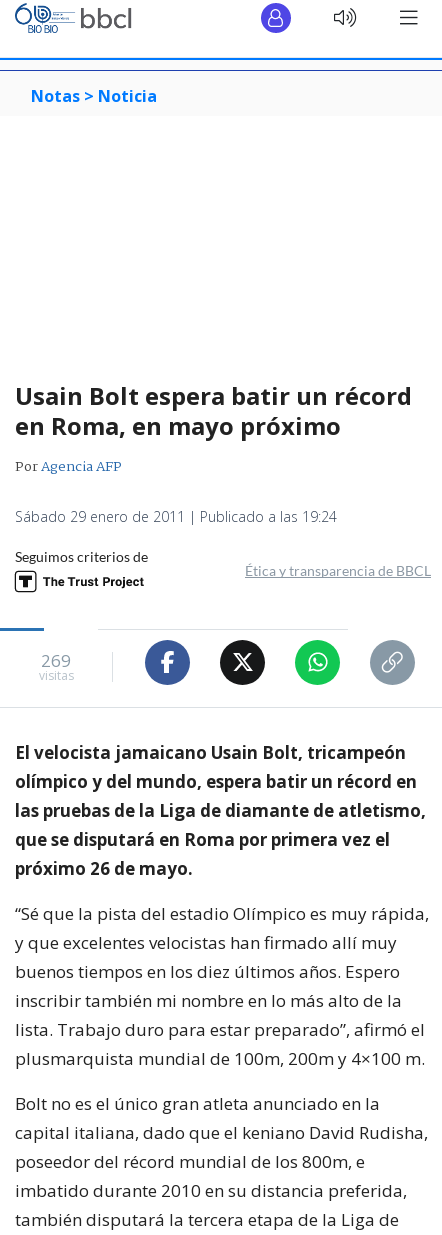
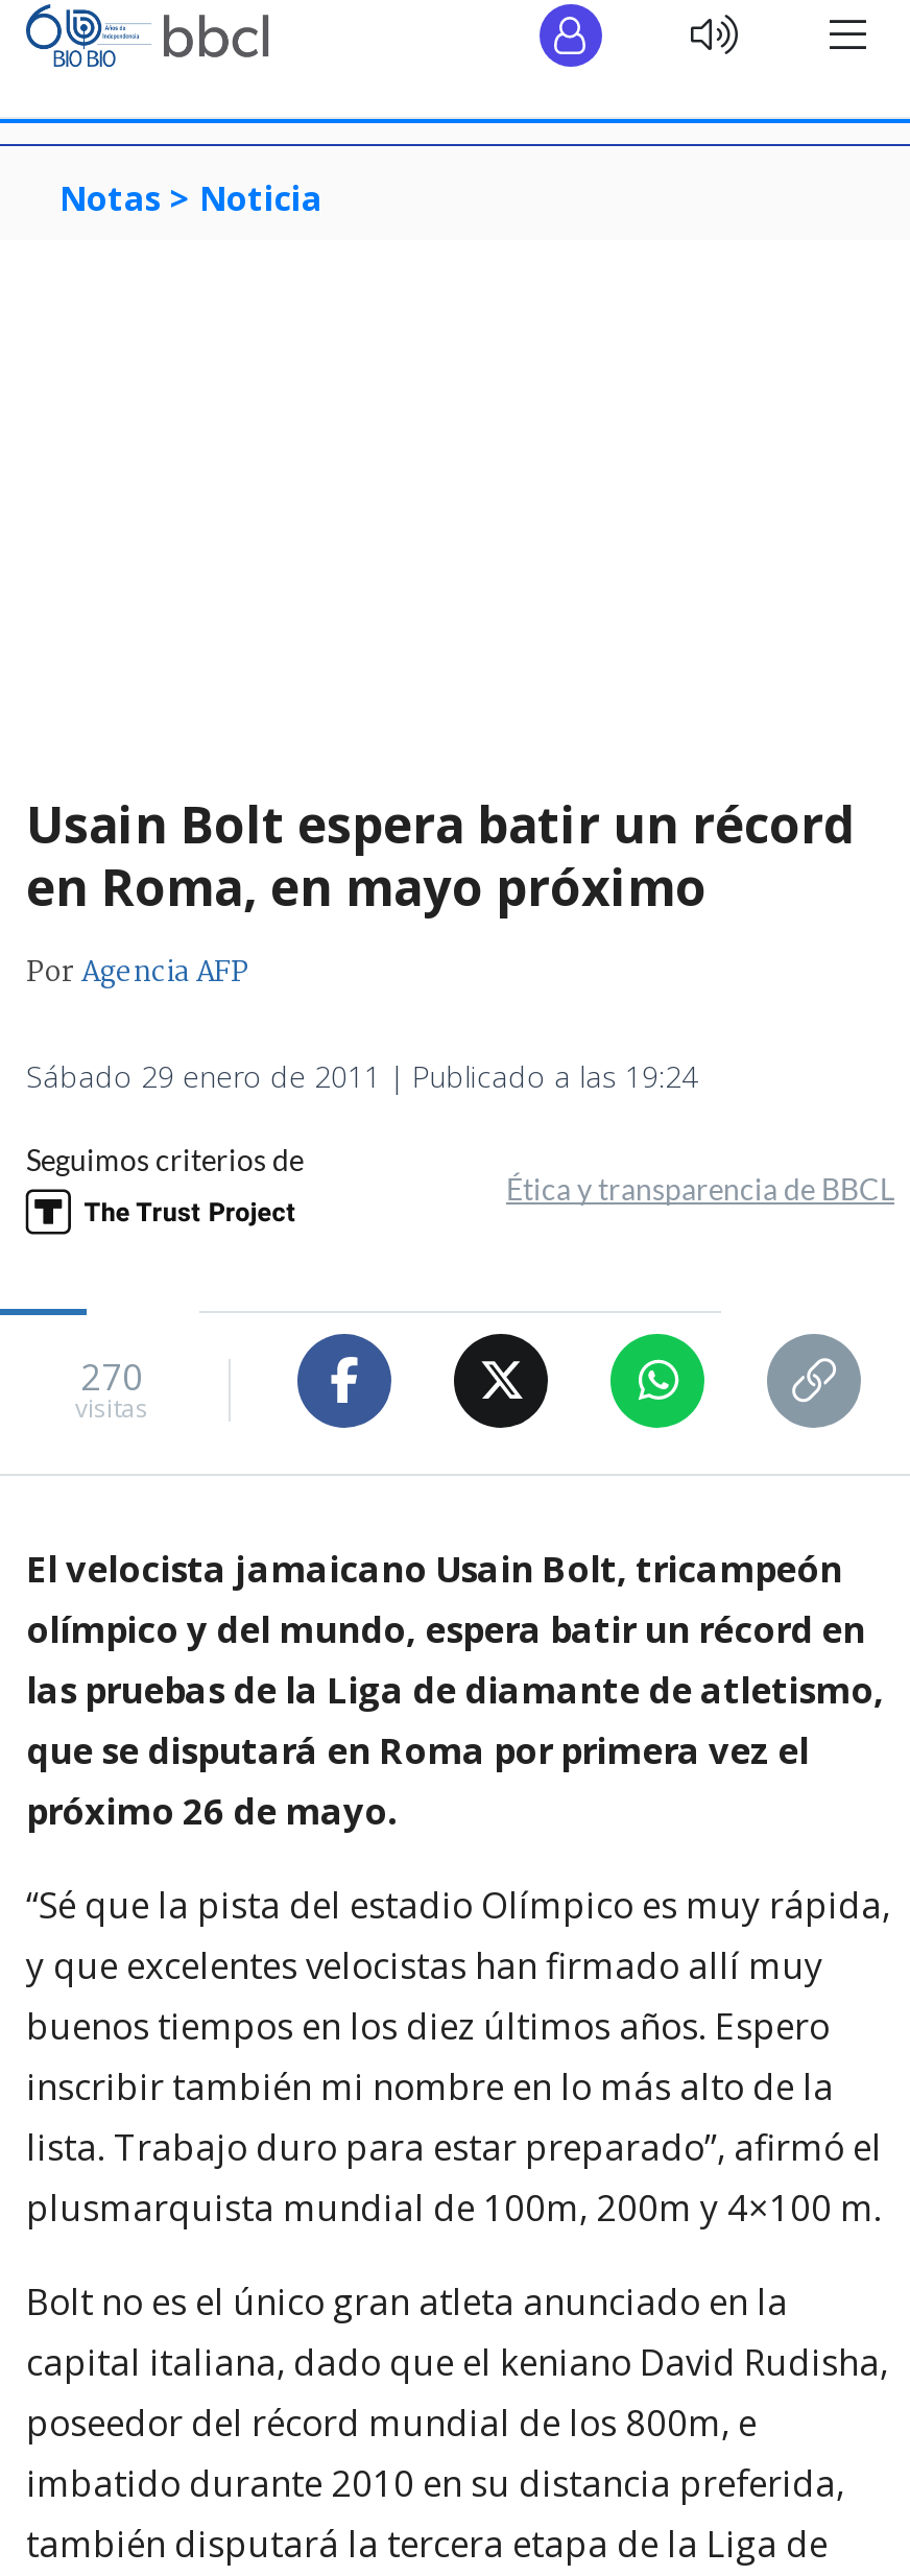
- 269
+ 270
